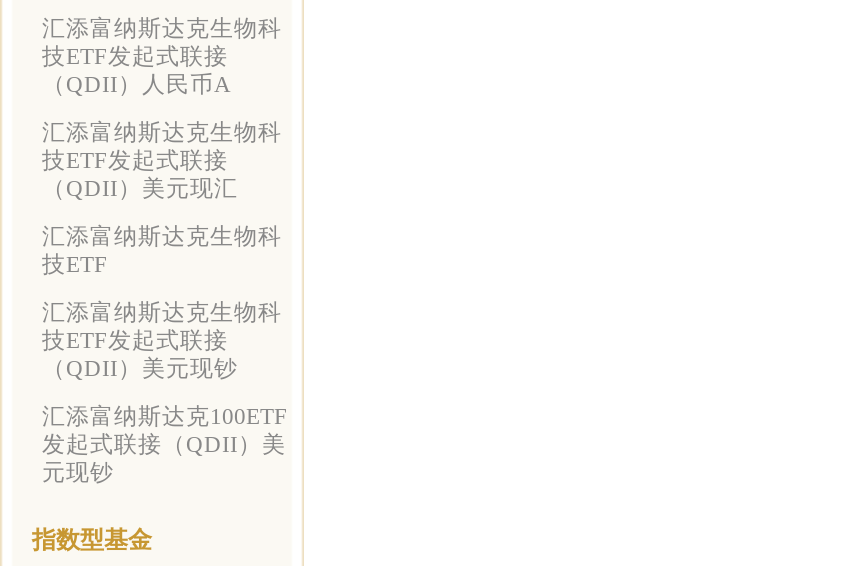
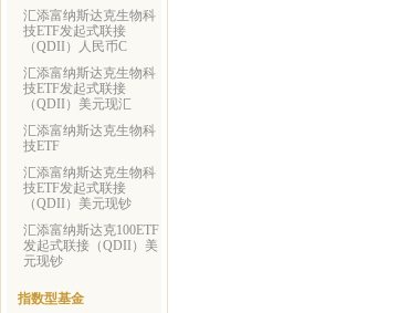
- （QDII）人民币A
+ （QDII）人民币C
